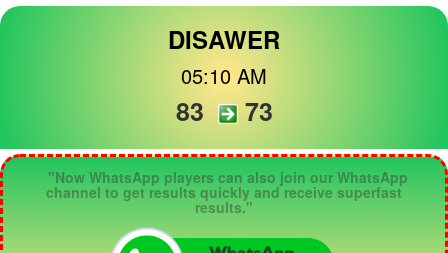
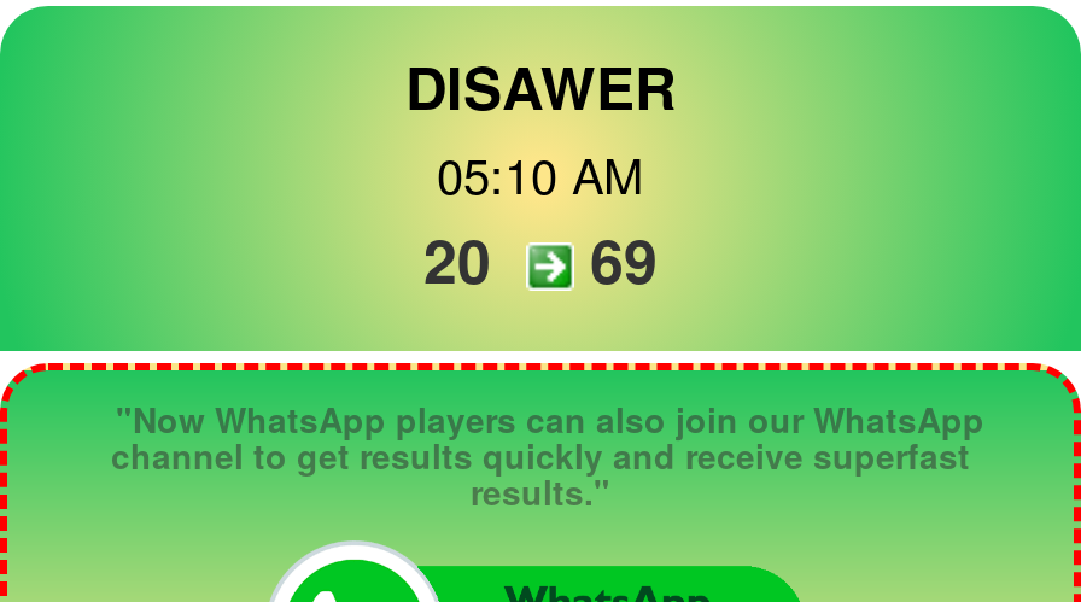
- 83 73
+ 20 69
